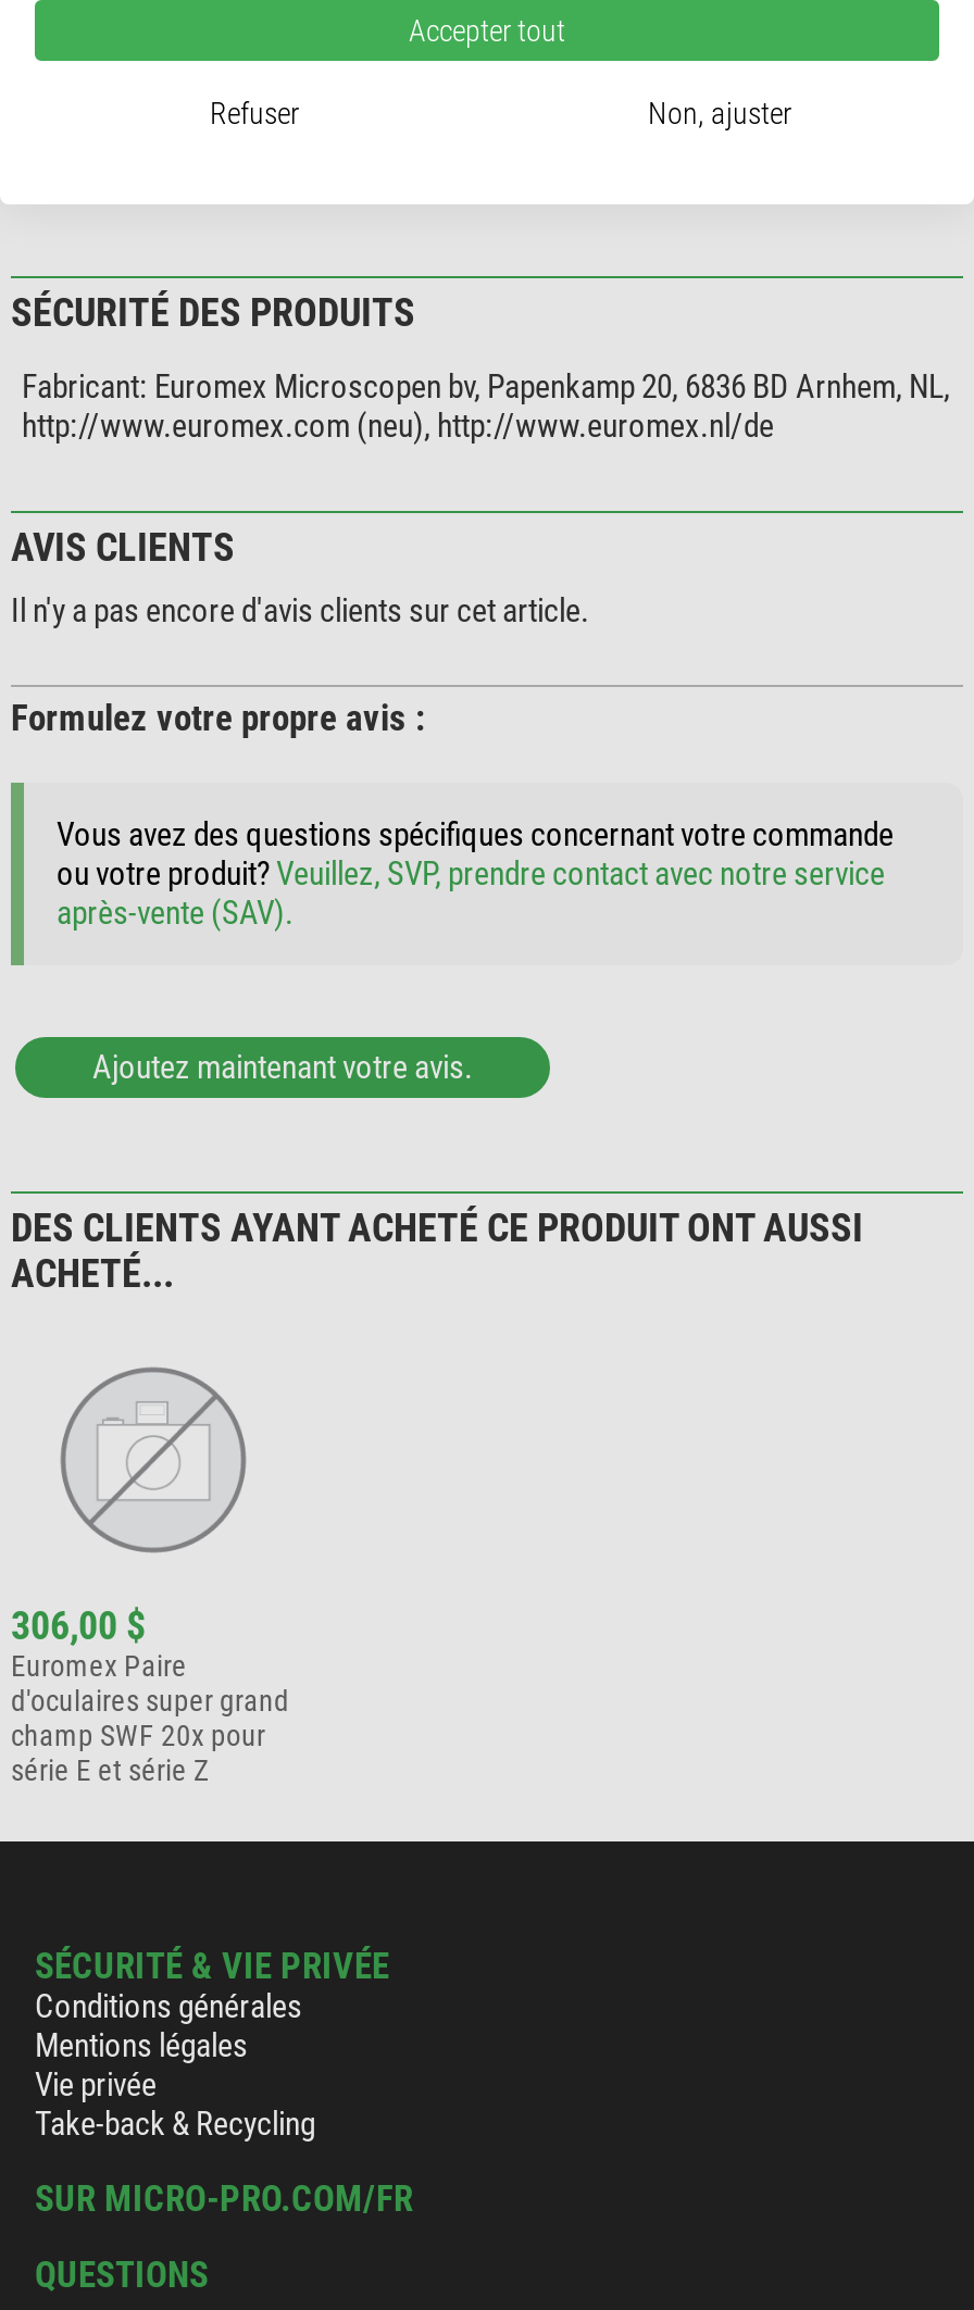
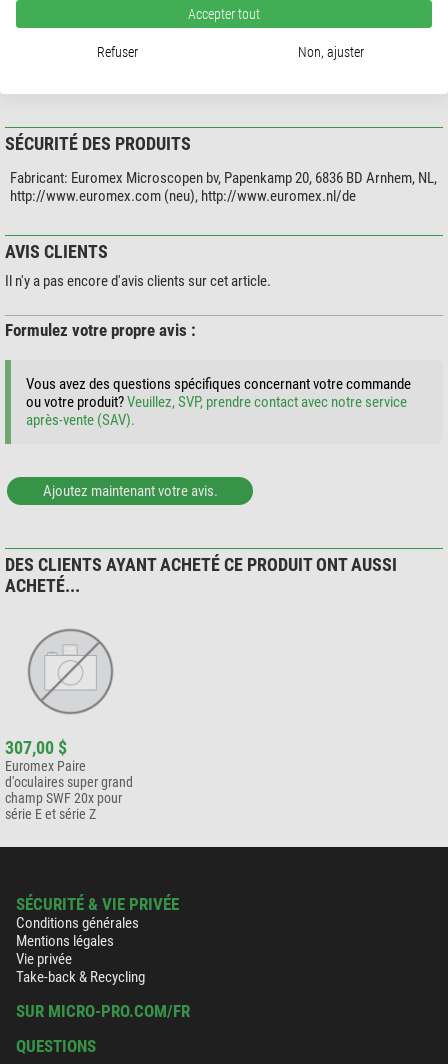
- 306,00 $
+ 307,00 $
